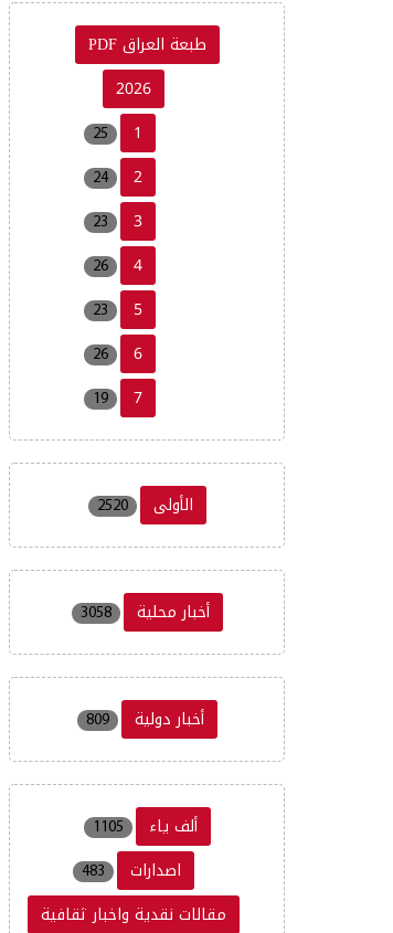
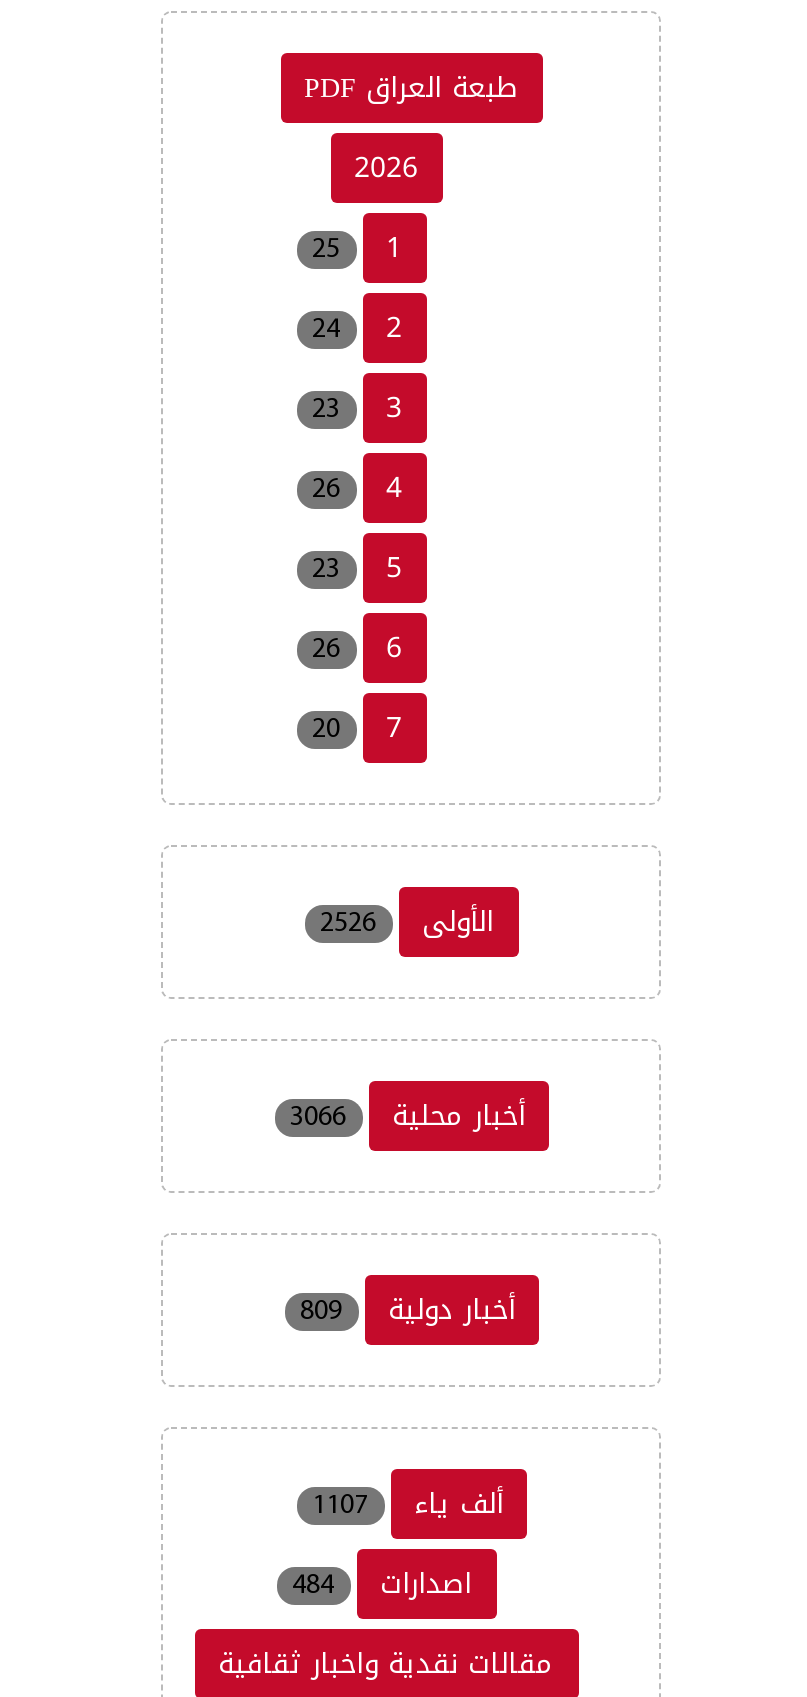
- 19 7
+ 20 7

- الأولى 2520
+ الأولى 2526

- أخبار محلية 3058
+ أخبار محلية 3066

- ألف ياء 1105
+ ألف ياء 1107

- اصدارات 483
+ اصدارات 484
